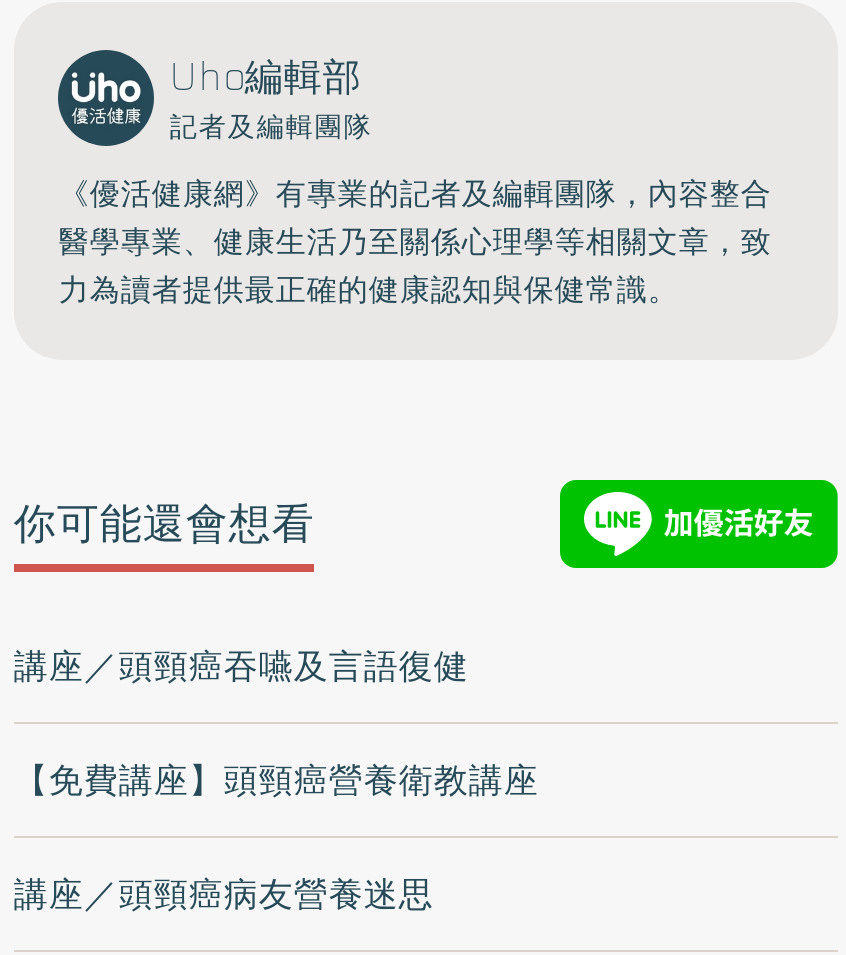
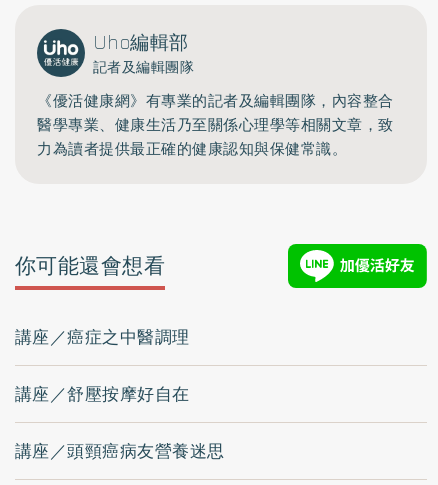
- 講座／頭頸癌吞嚥及言語復健
+ 講座／癌症之中醫調理

- 【免費講座】頭頸癌營養衛教講座
+ 講座／舒壓按摩好自在
